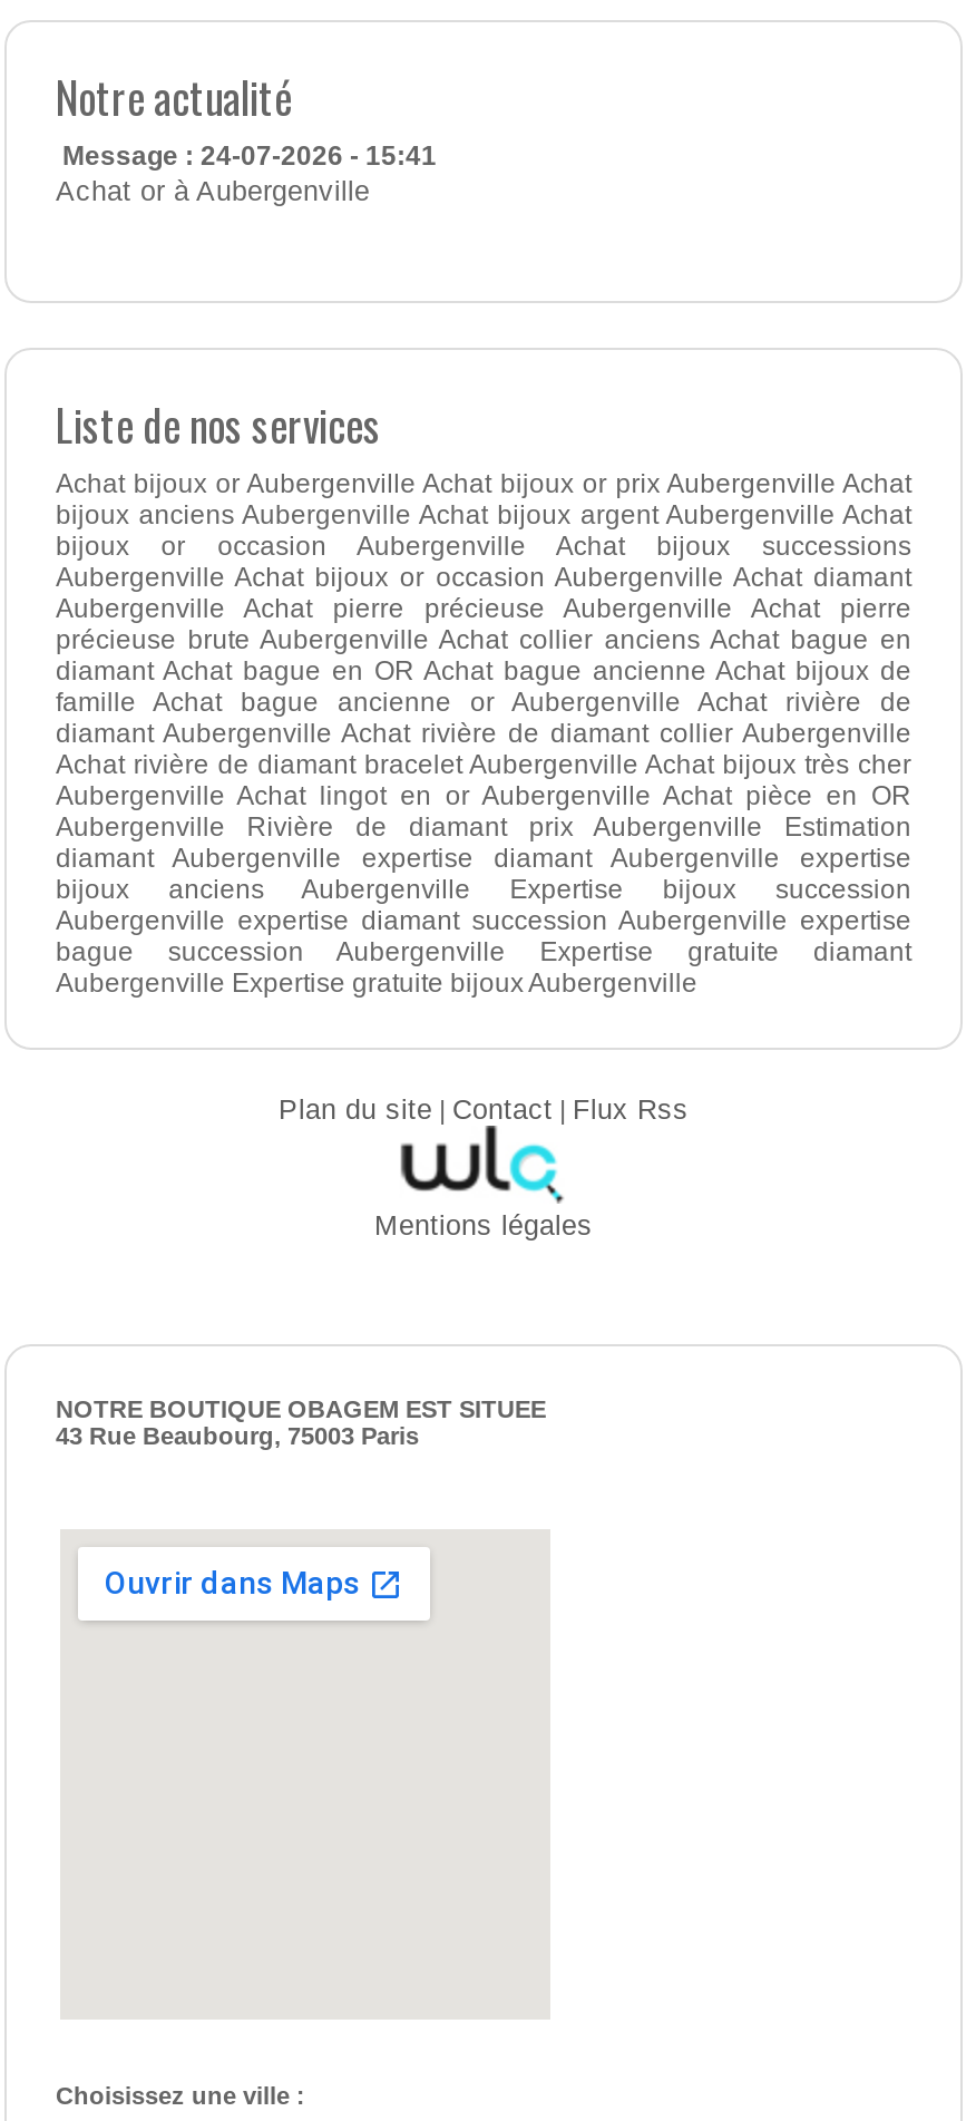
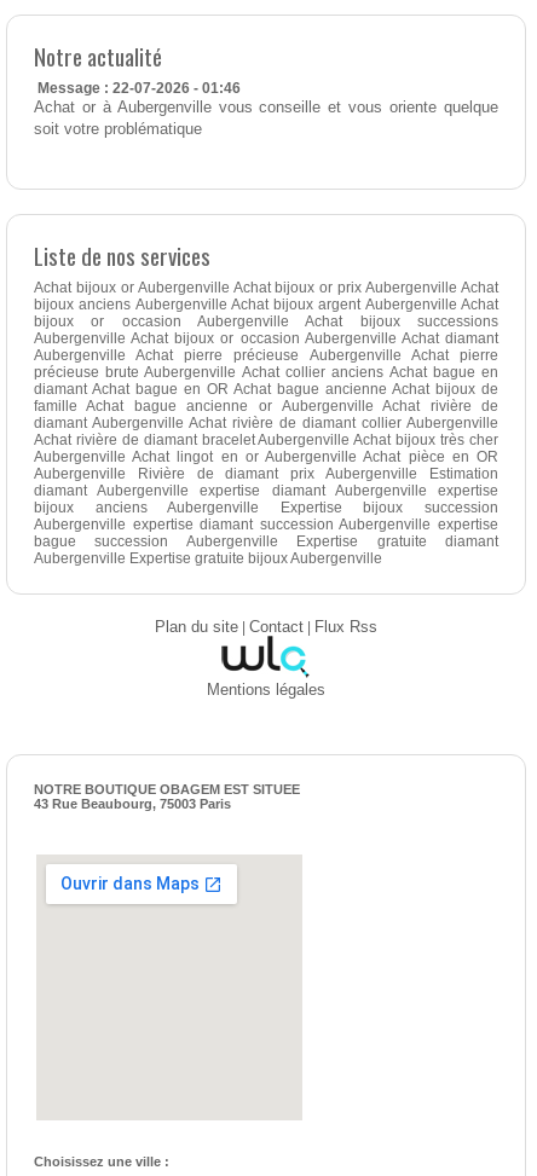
- Message : 24-07-2026 - 15:41
- Achat or à Aubergenville
+ Message : 22-07-2026 - 01:46
+ Achat or à Aubergenville vous conseille et vous oriente quelque
+ soit votre problématique
